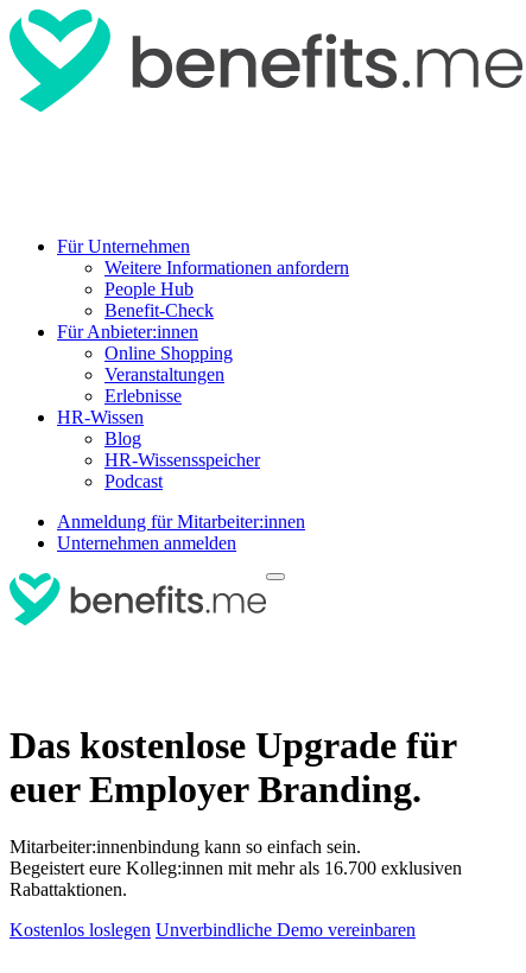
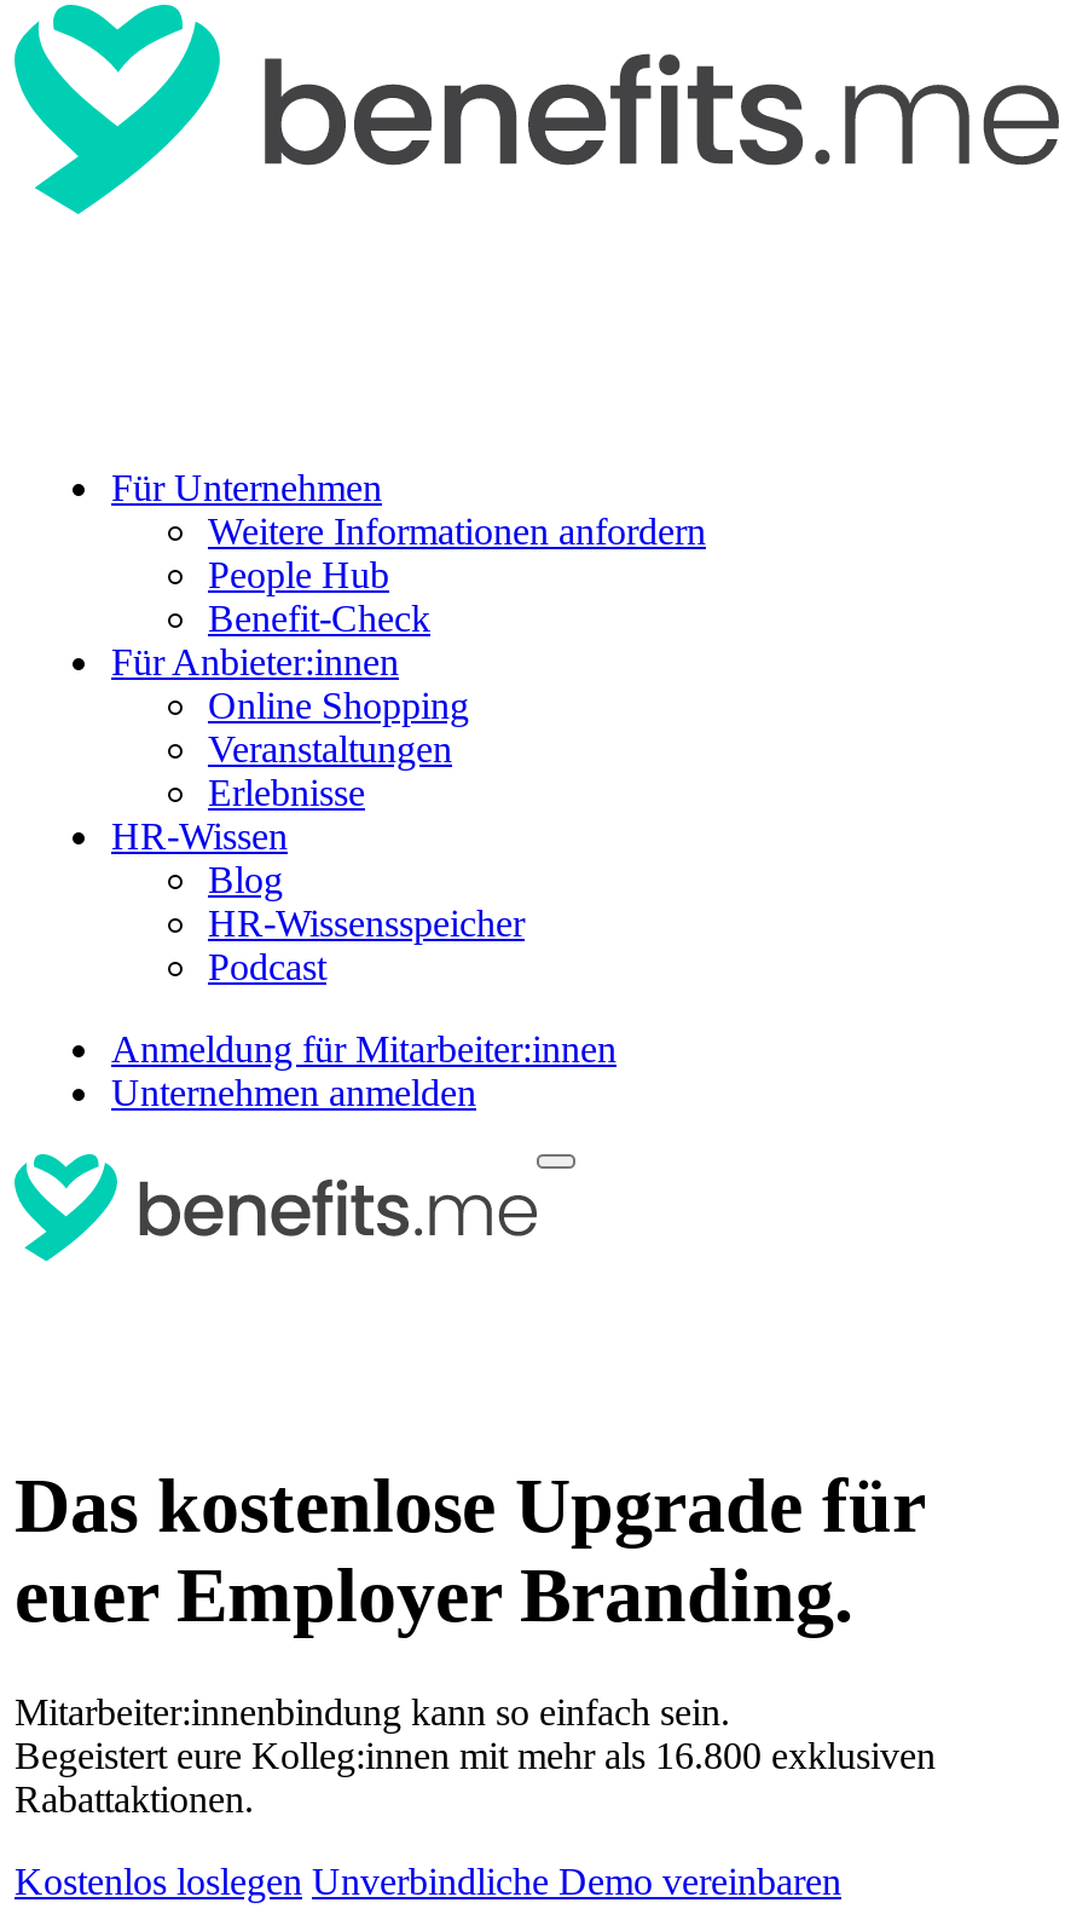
- Begeistert eure Kolleg:innen mit mehr als 16.700 exklusiven
+ Begeistert eure Kolleg:innen mit mehr als 16.800 exklusiven
